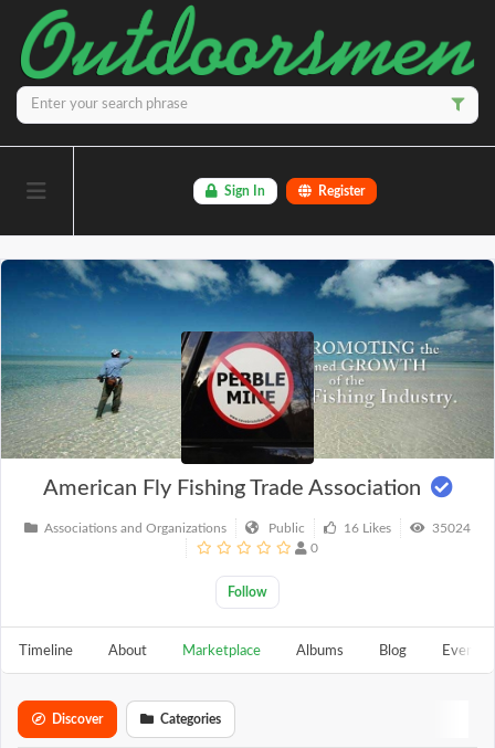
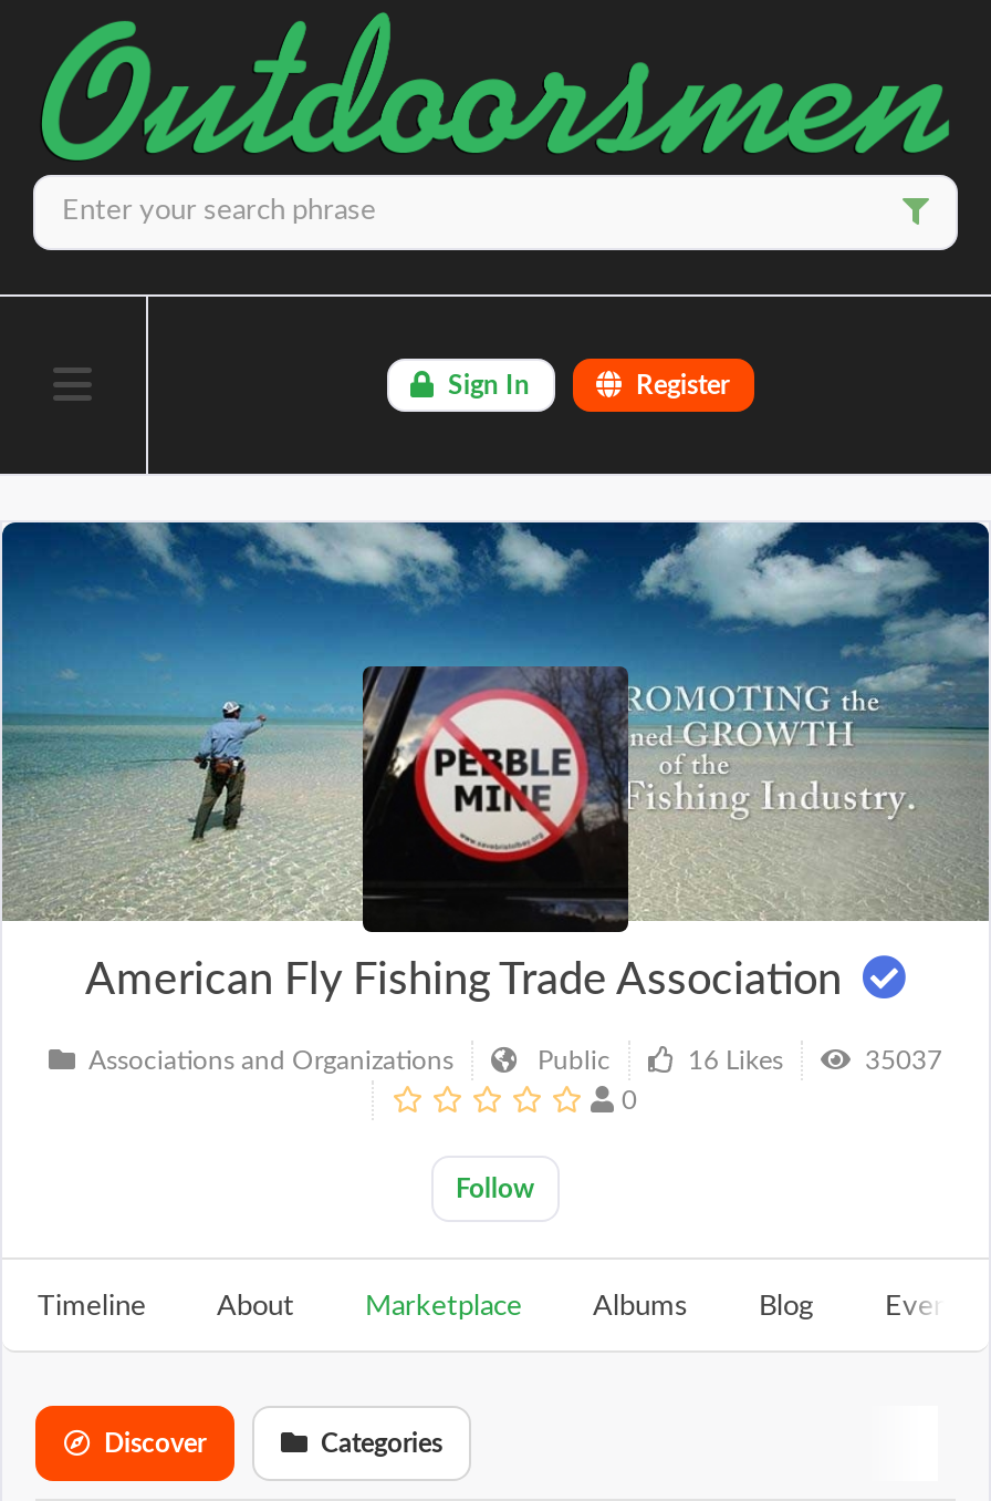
- 35024
+ 35037
